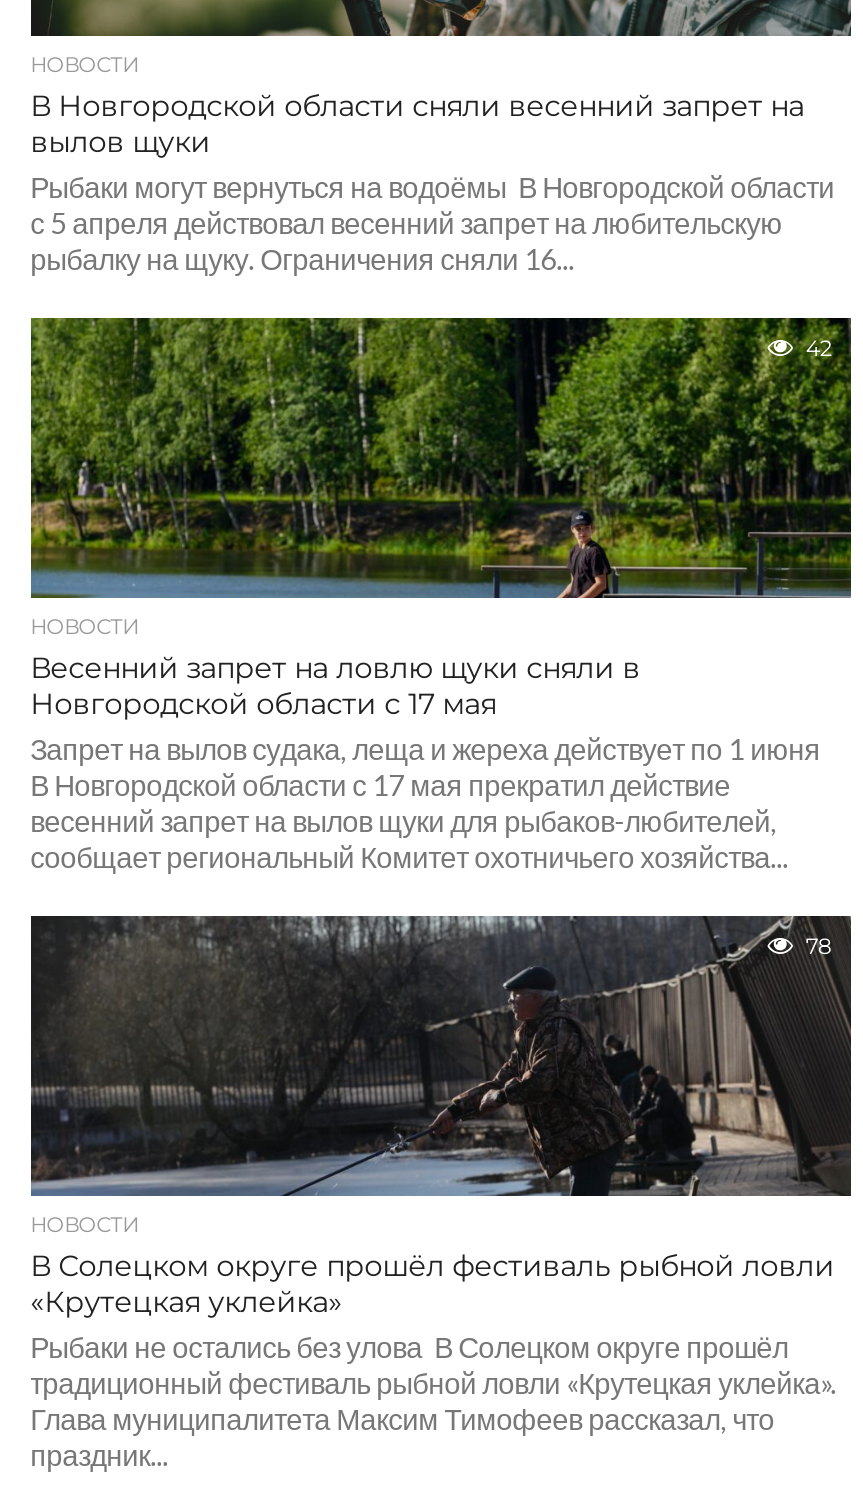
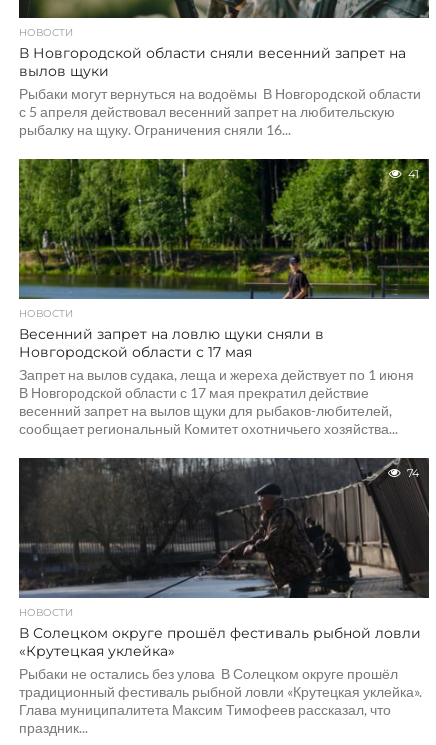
- 42
+ 41

- 78
+ 74
